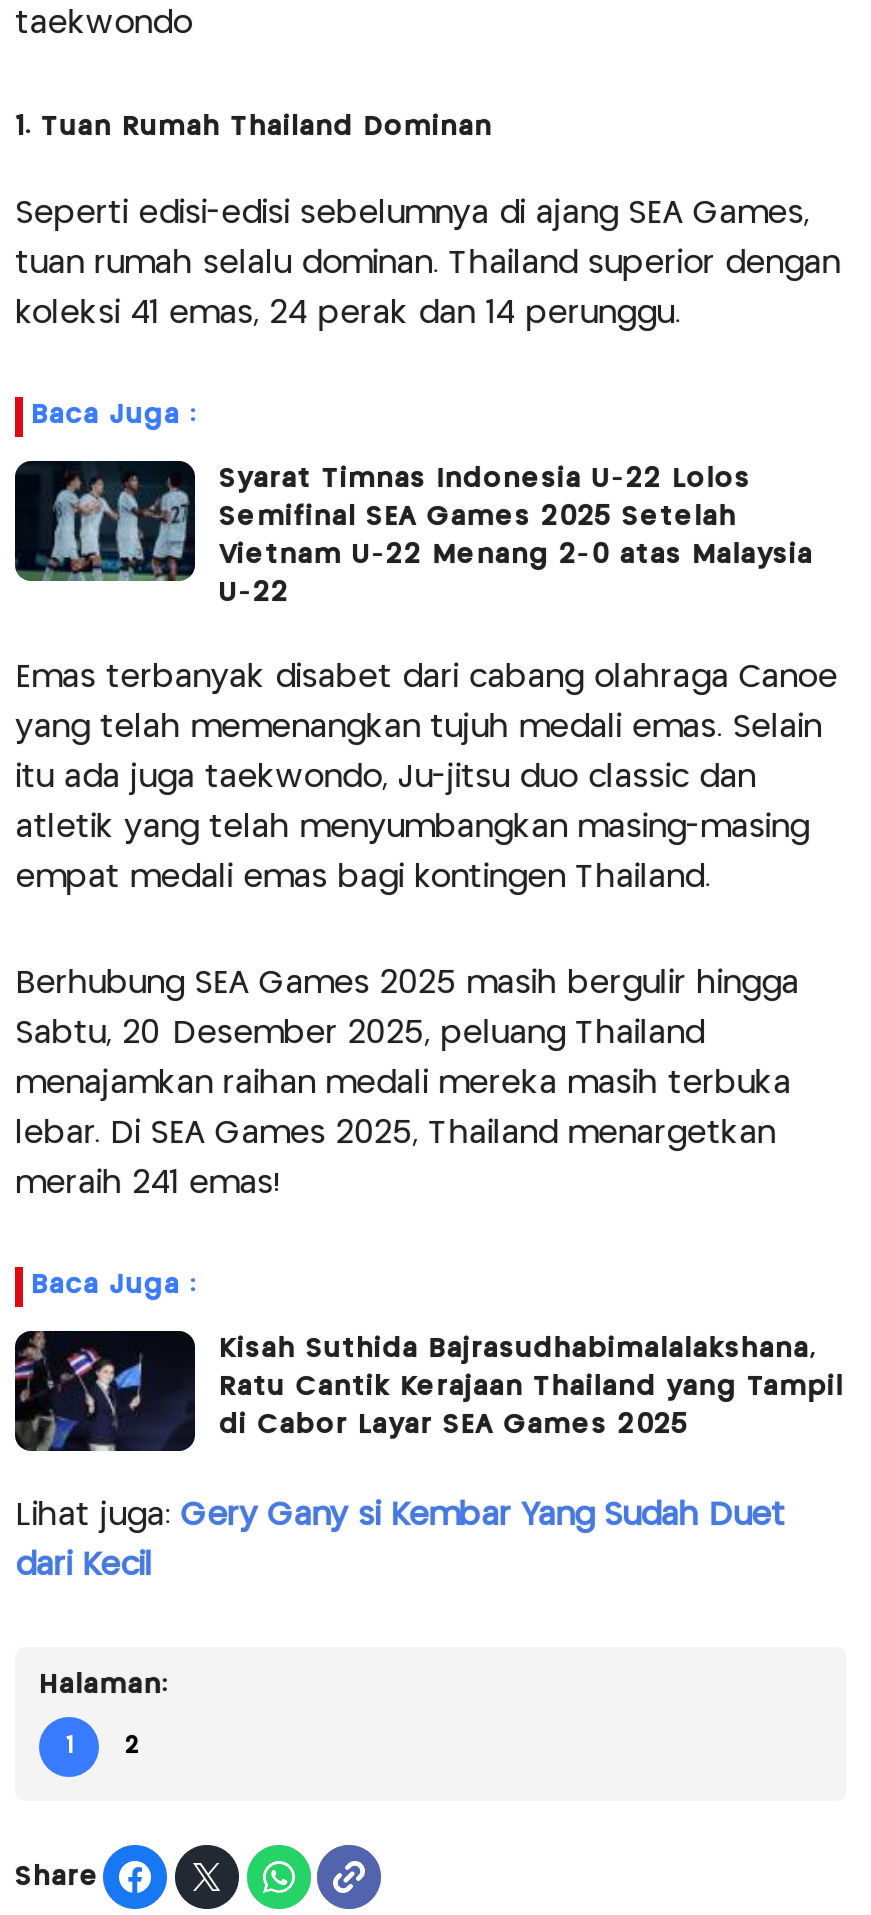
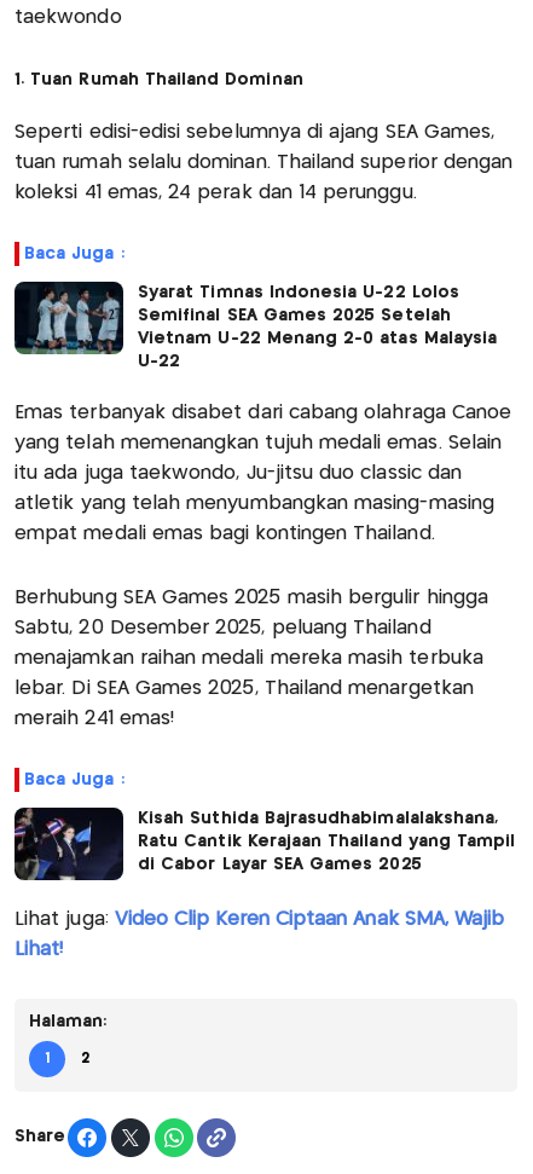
- Lihat juga: Gery Gany si Kembar Yang Sudah Duet
+ Lihat juga: Video Clip Keren Ciptaan Anak SMA, Wajib

- dari Kecil
+ Lihat!
